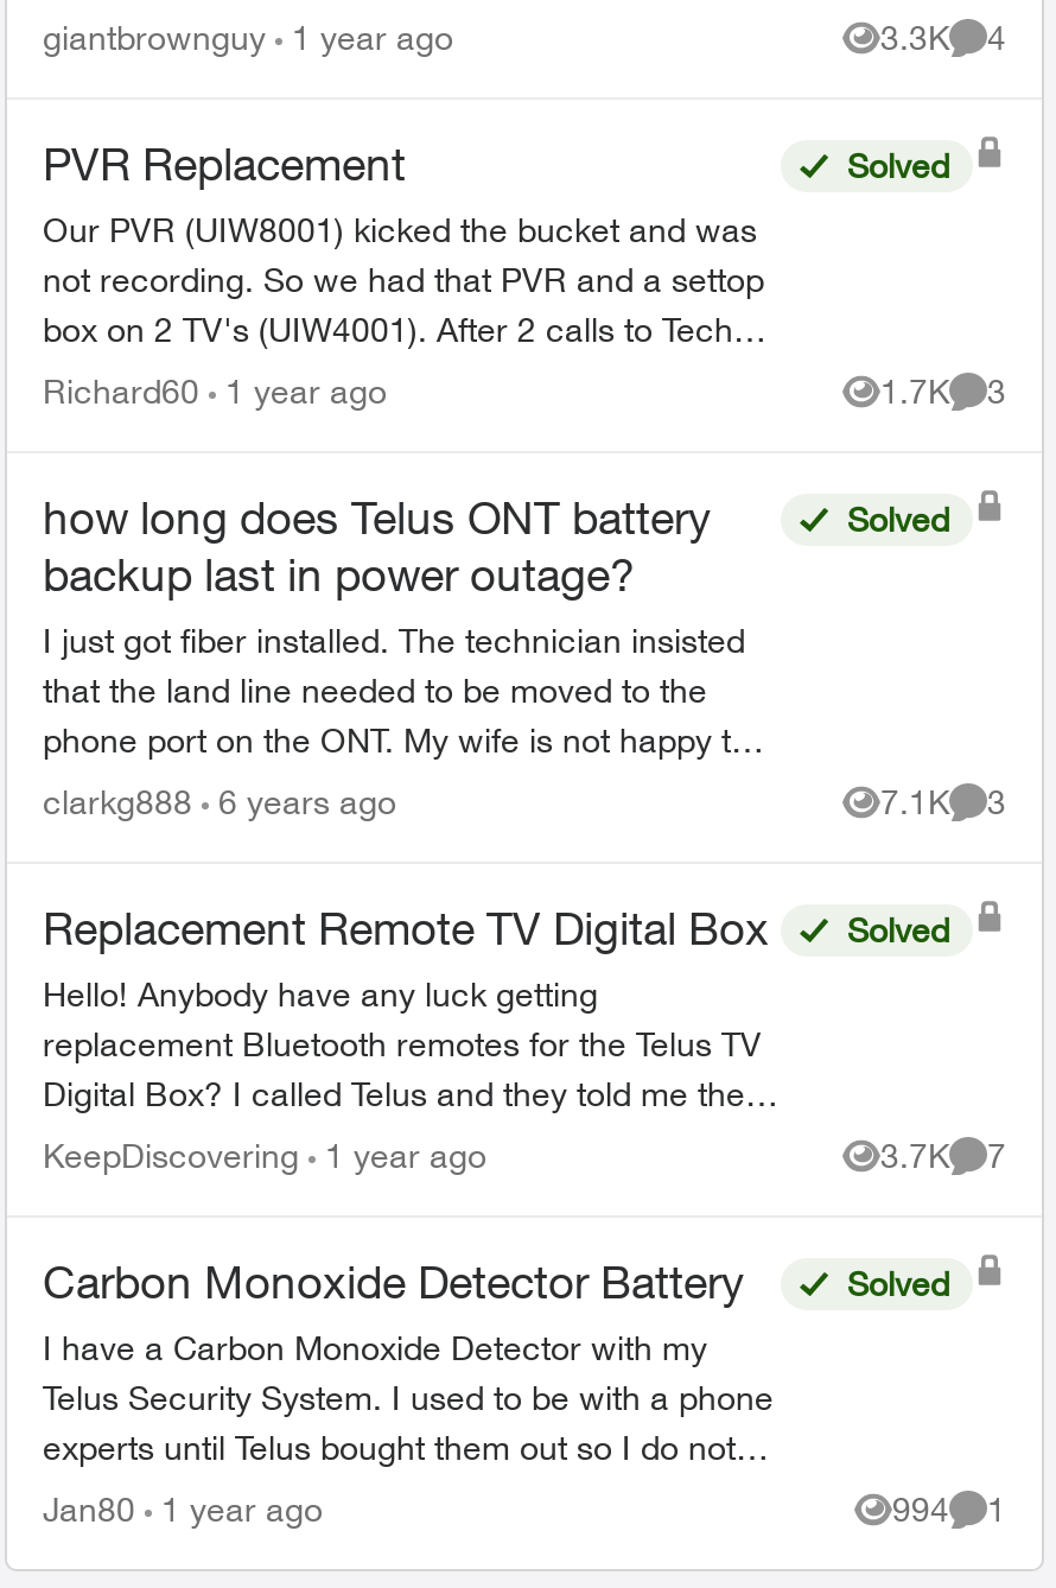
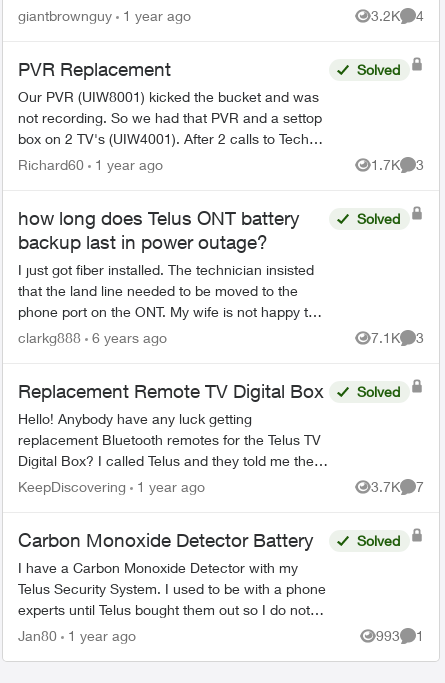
- 3.3K 4
+ 3.2K 4

- 994 1
+ 993 1
